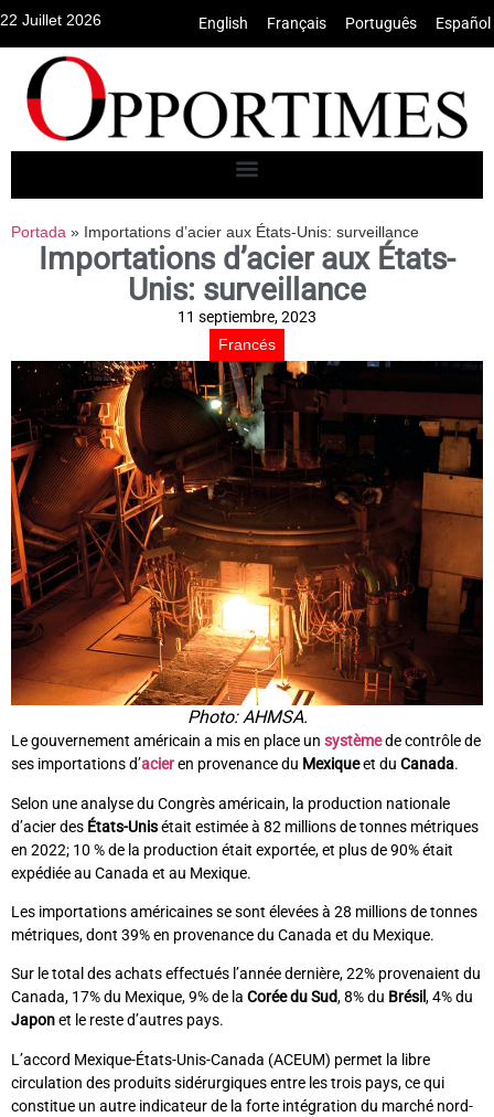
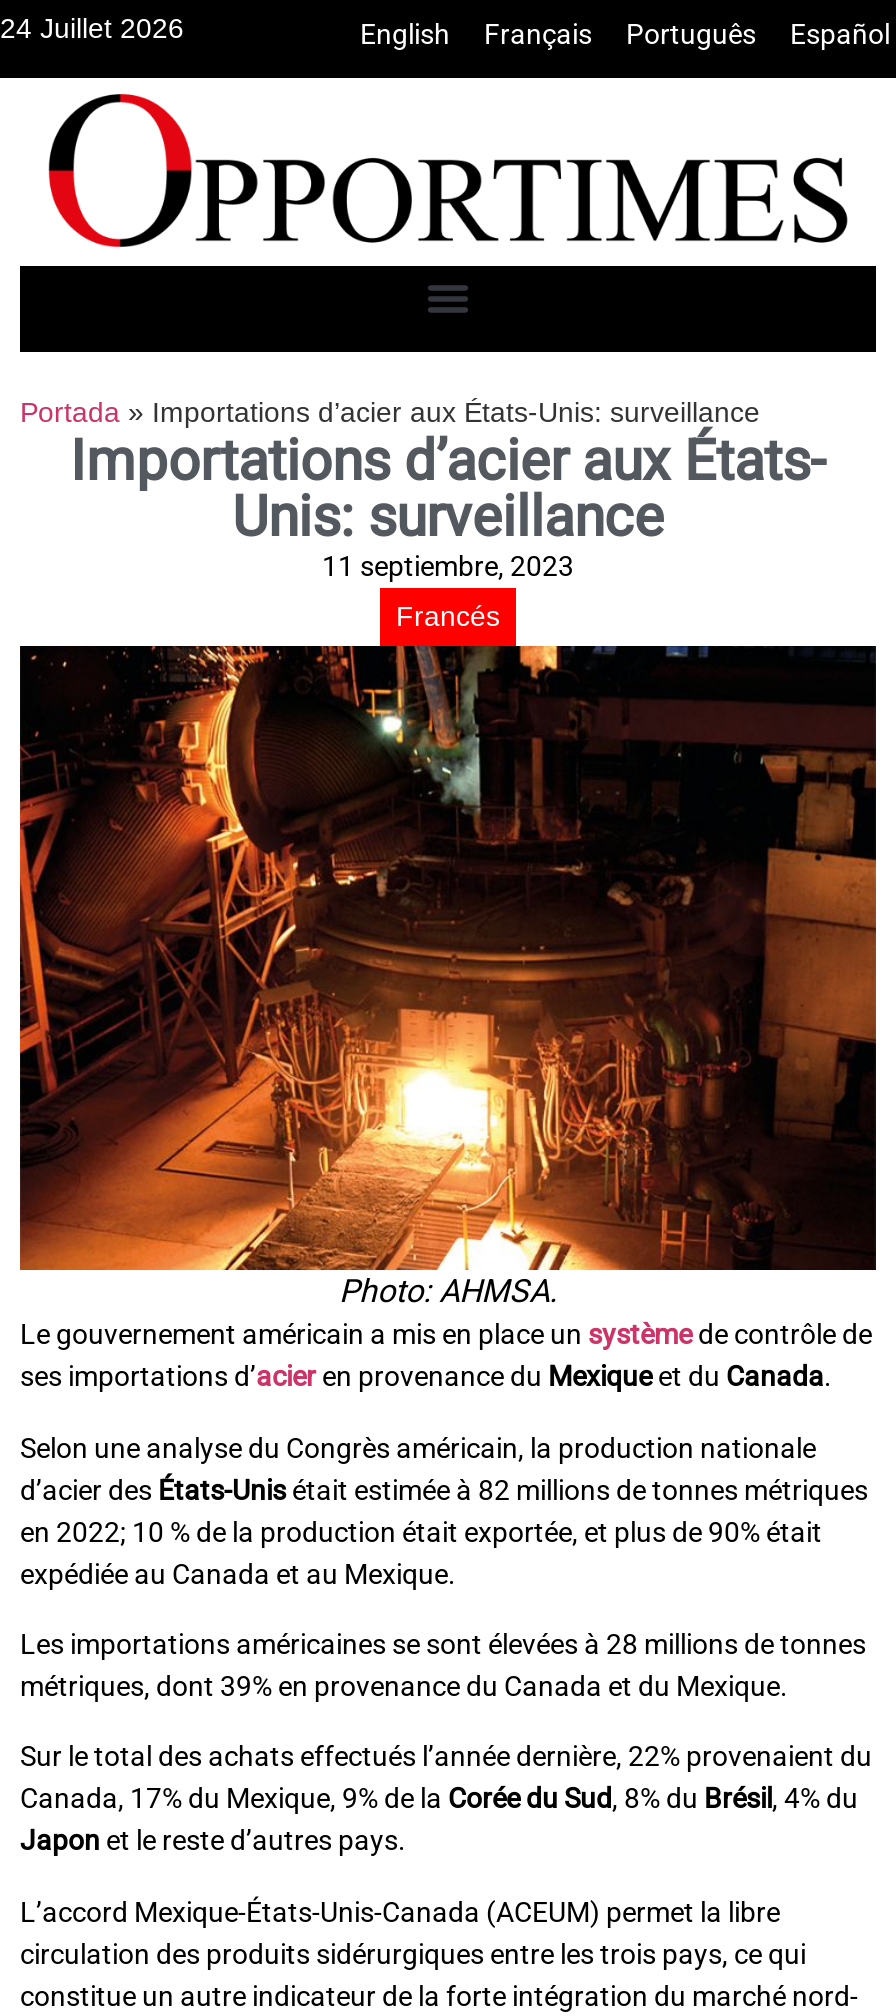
- 22 Juillet 2026
+ 24 Juillet 2026
